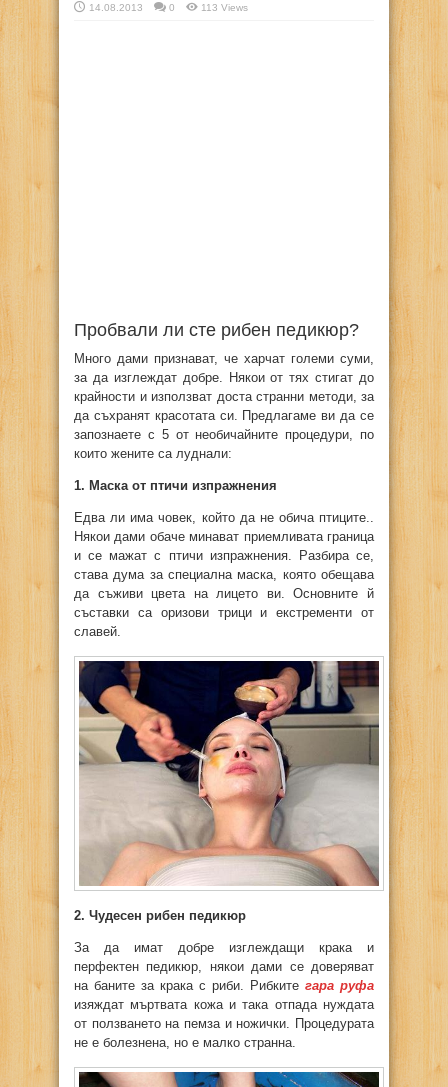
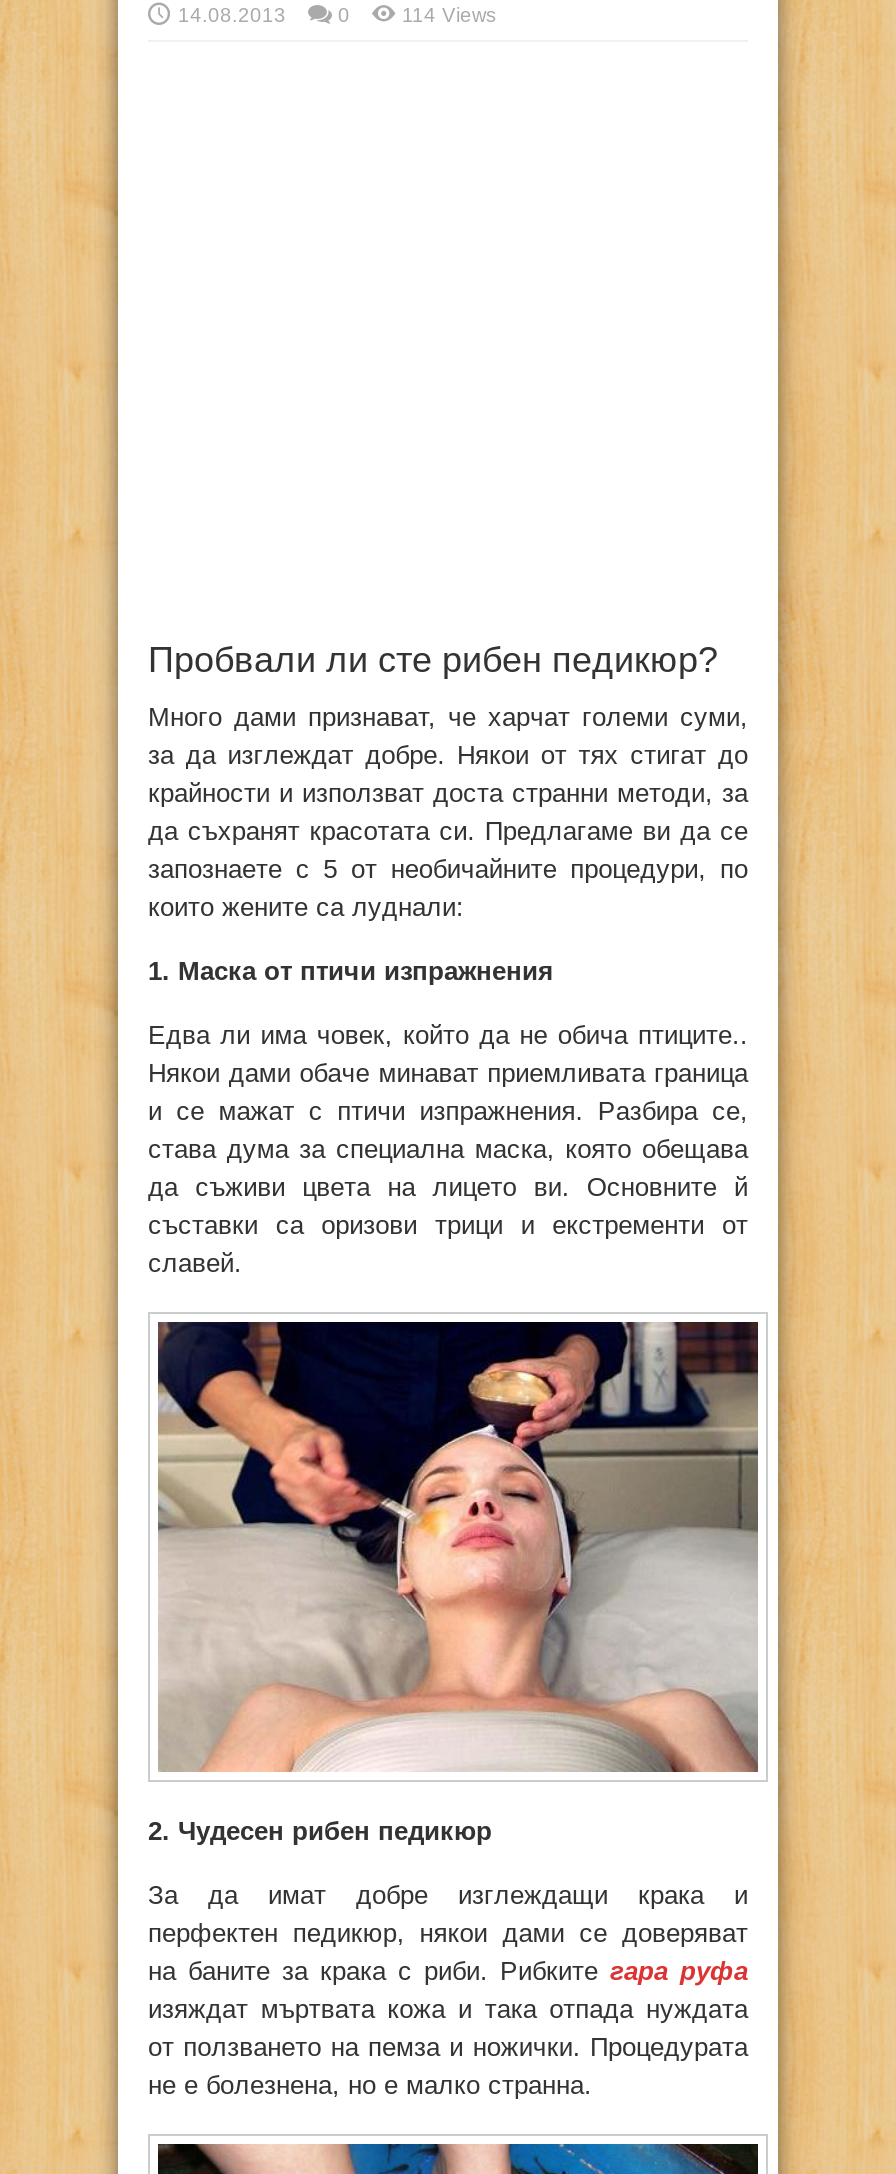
- 113 Views
+ 114 Views
